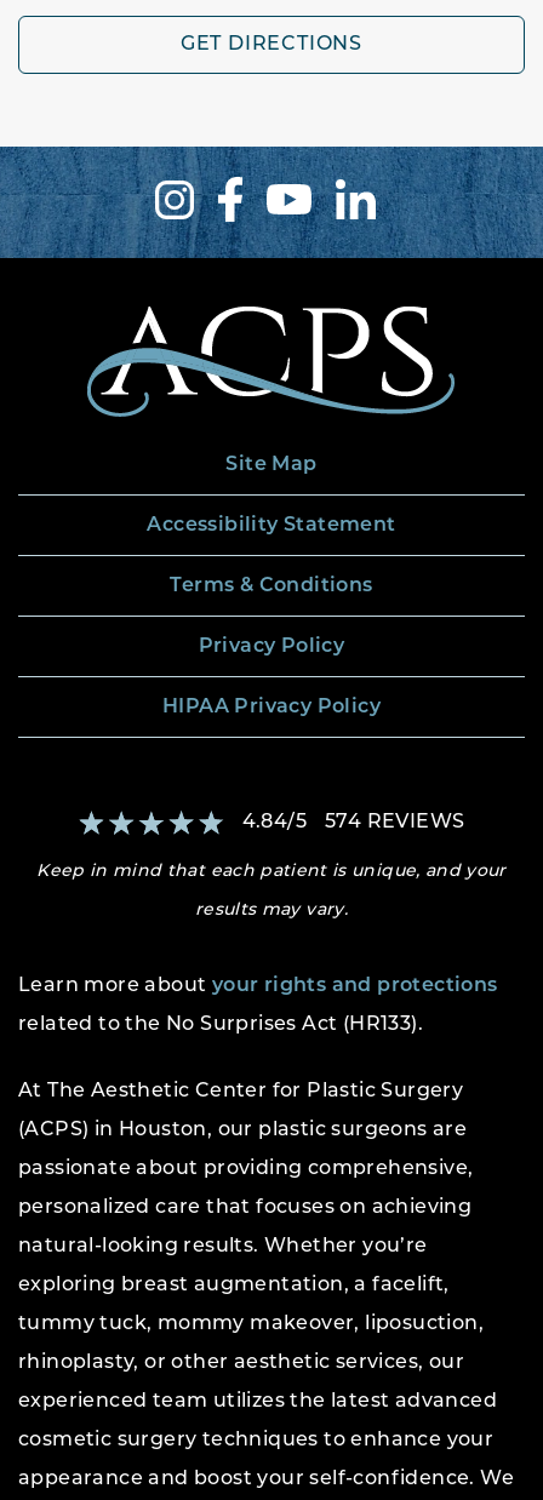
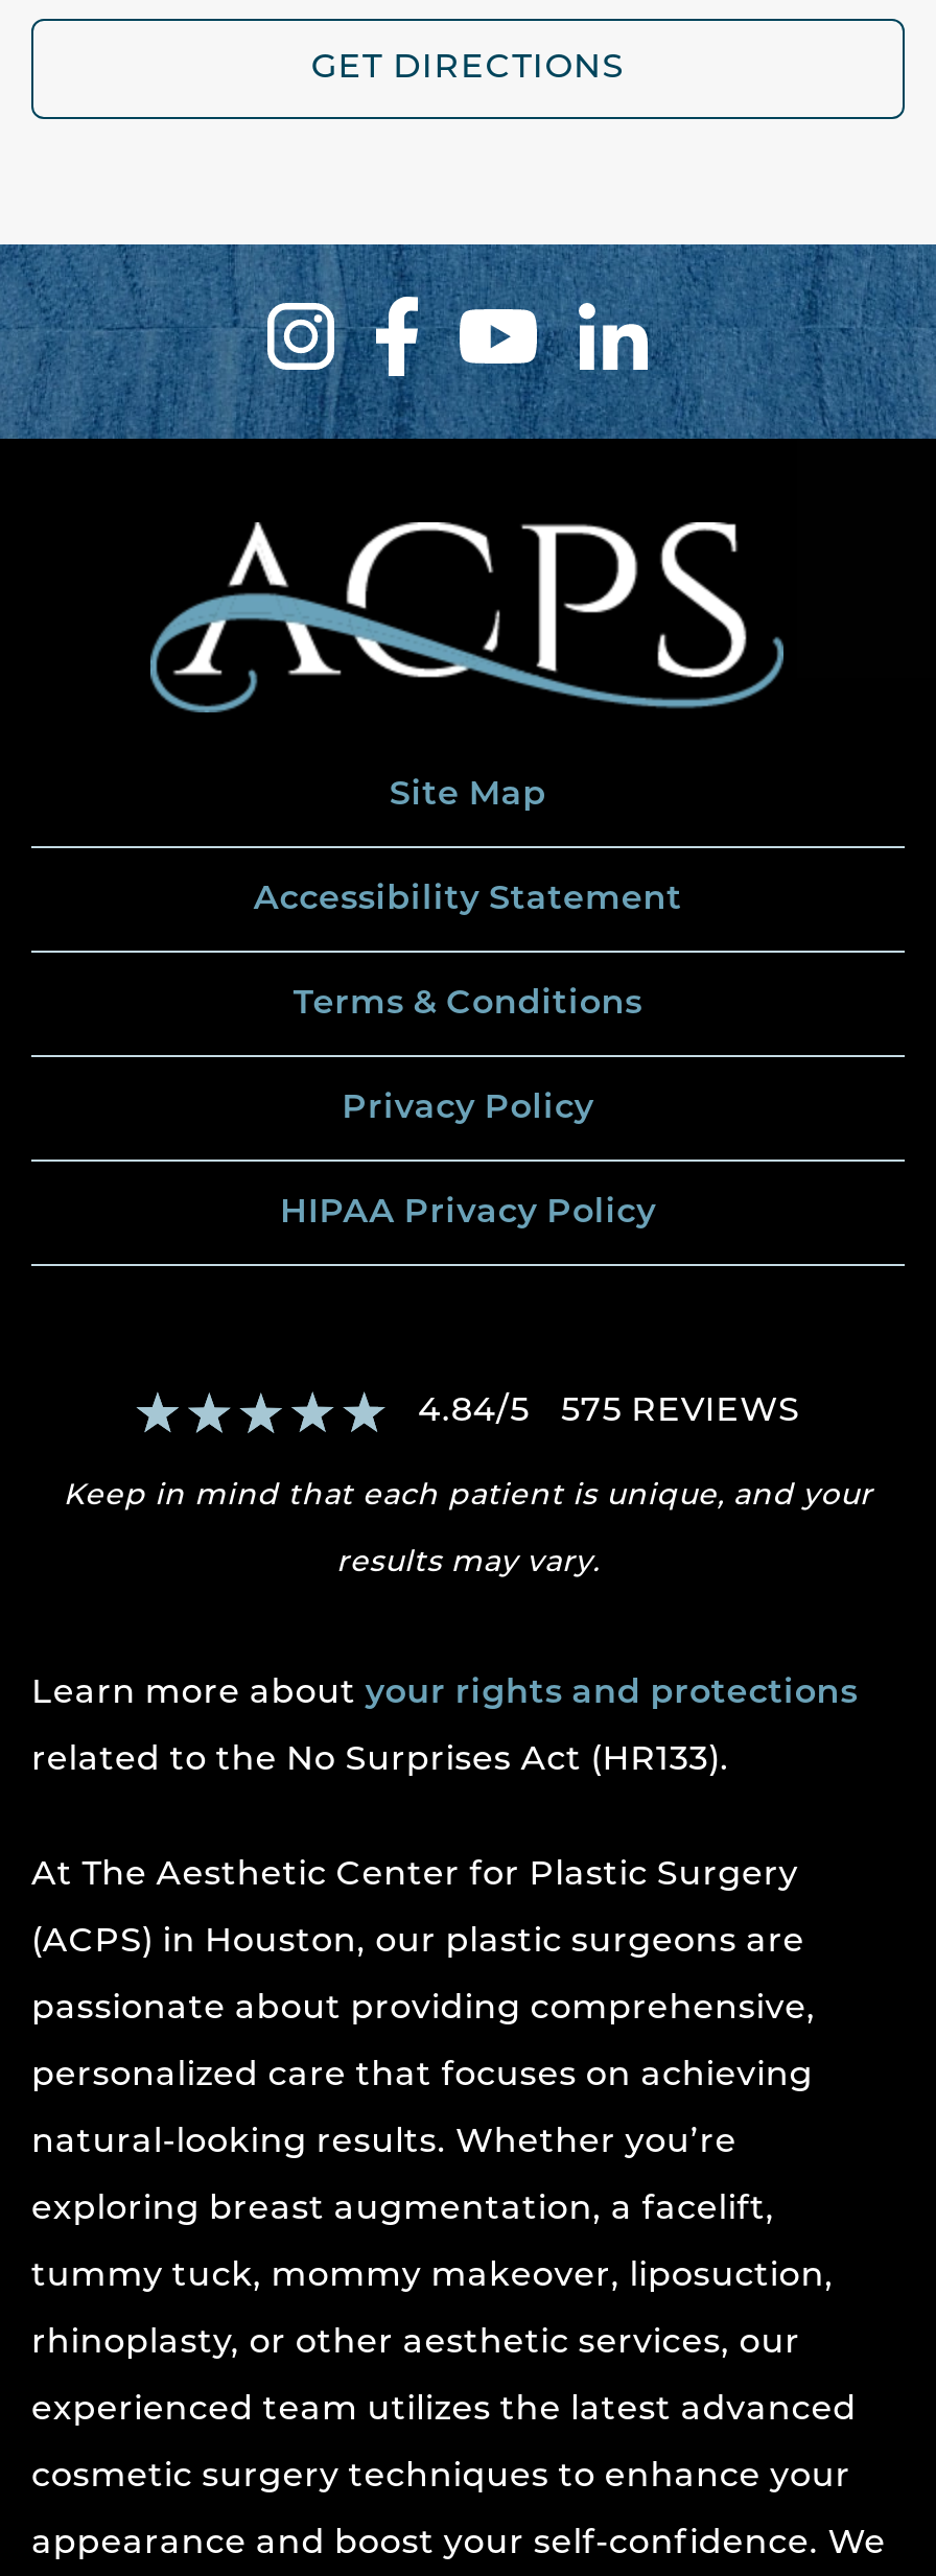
- 4.84/5 574 REVIEWS
+ 4.84/5 575 REVIEWS
